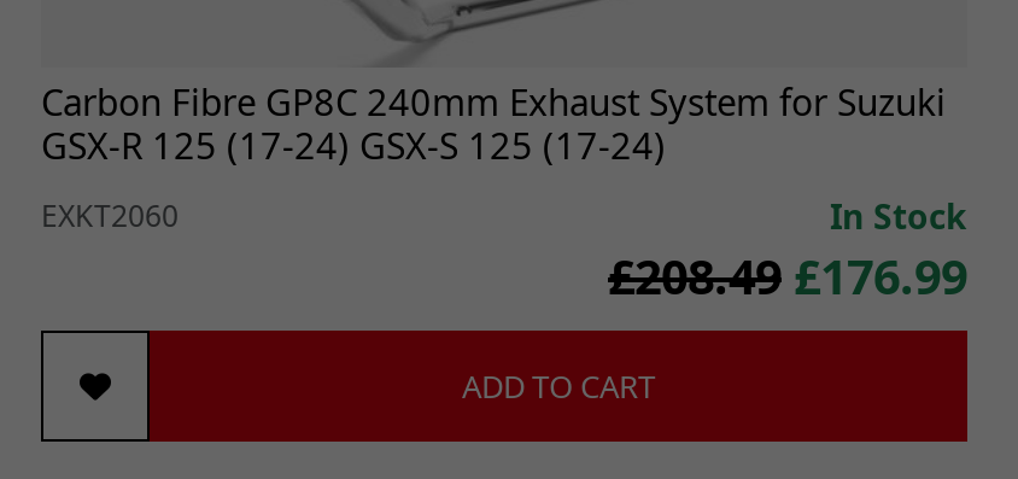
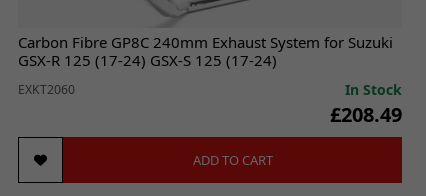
- £208.49 £176.99
+ £208.49
